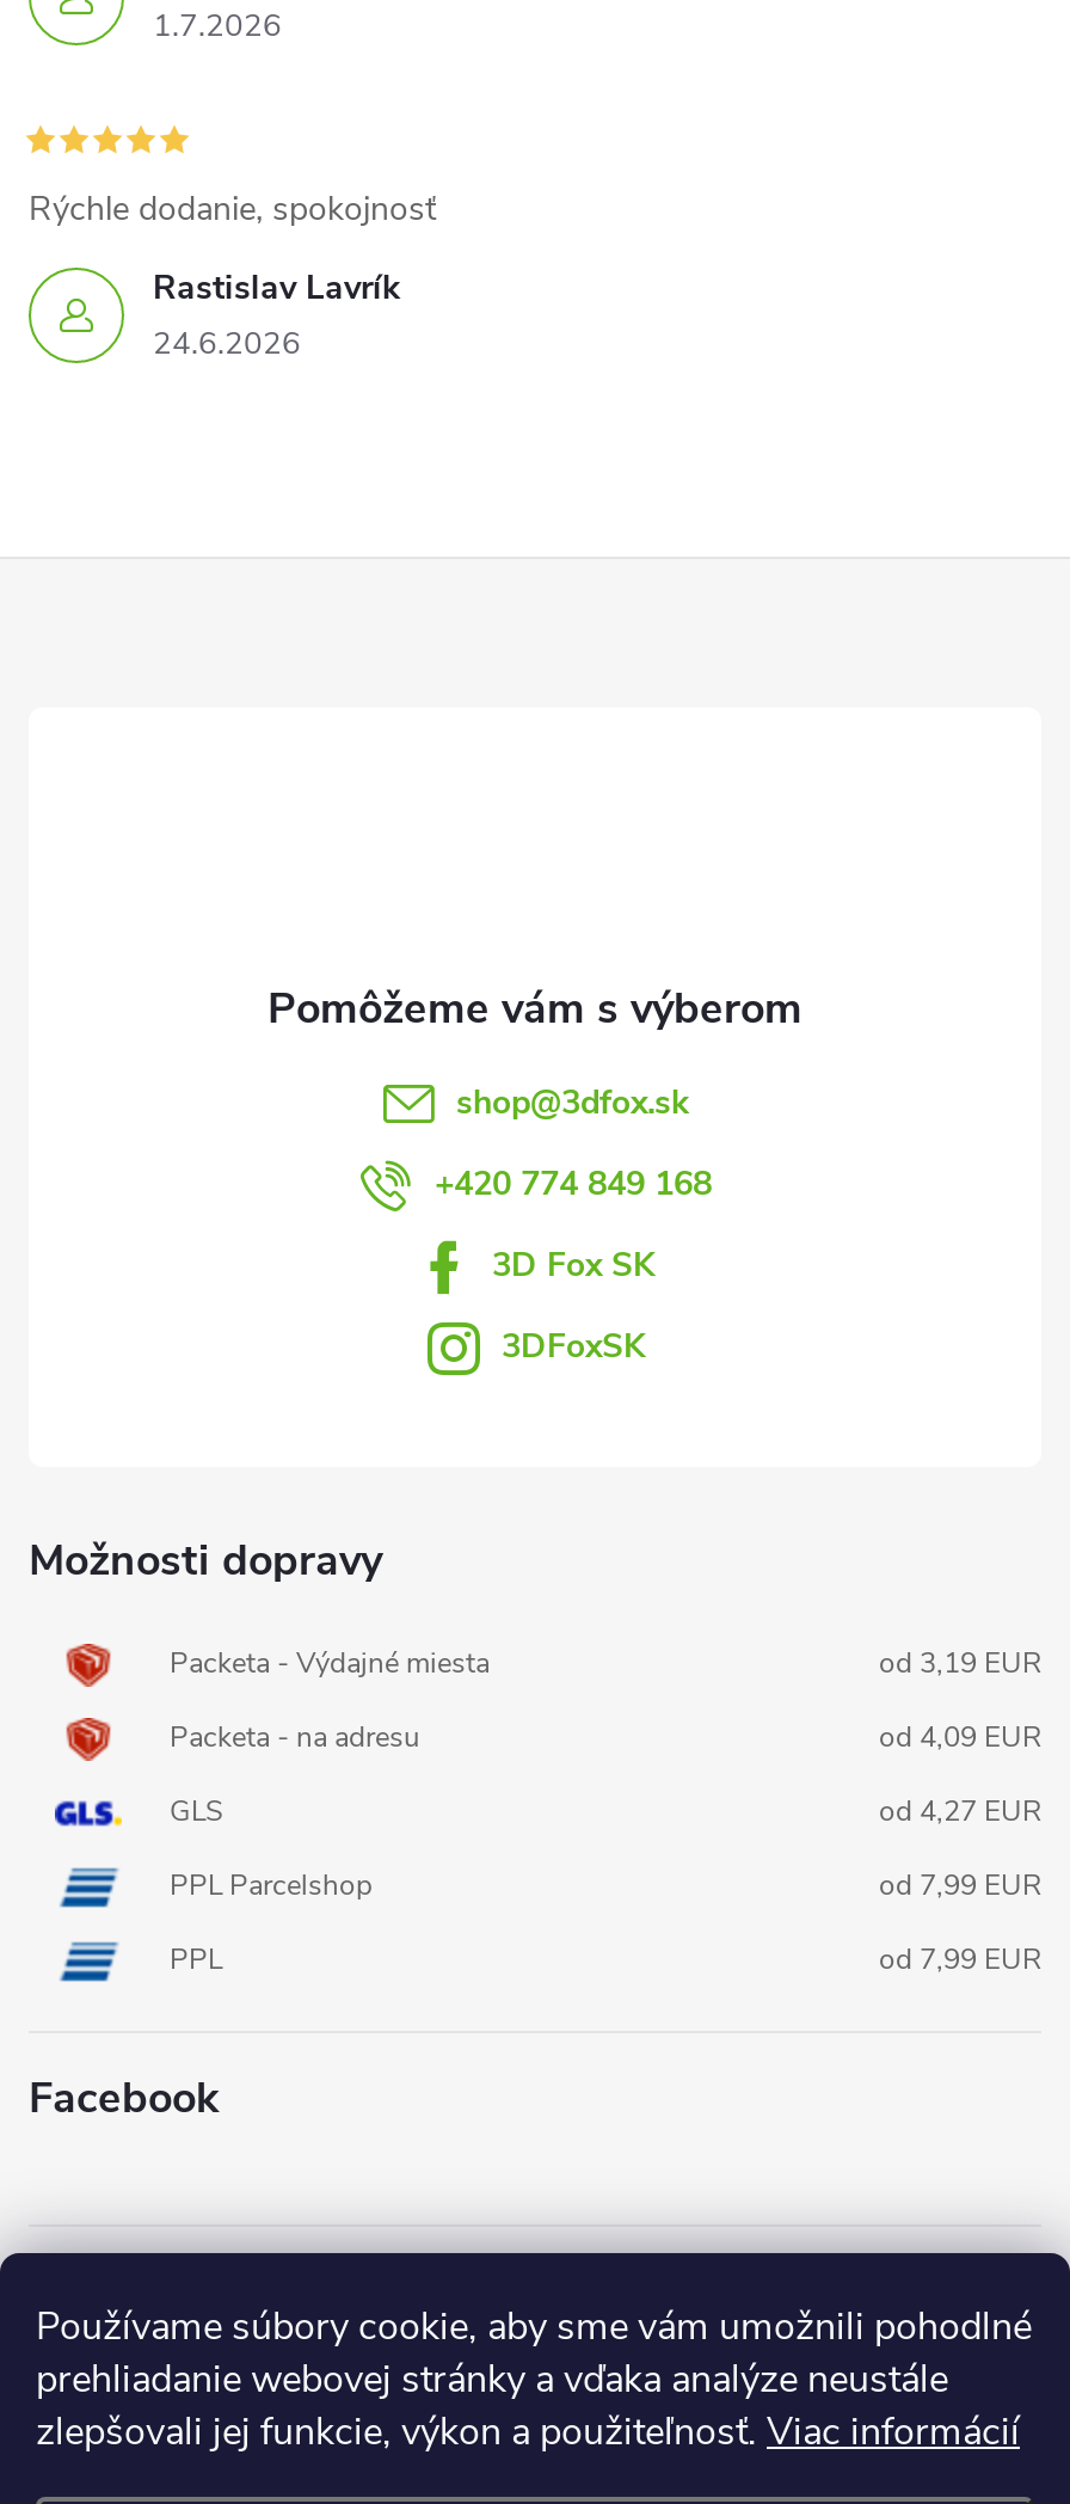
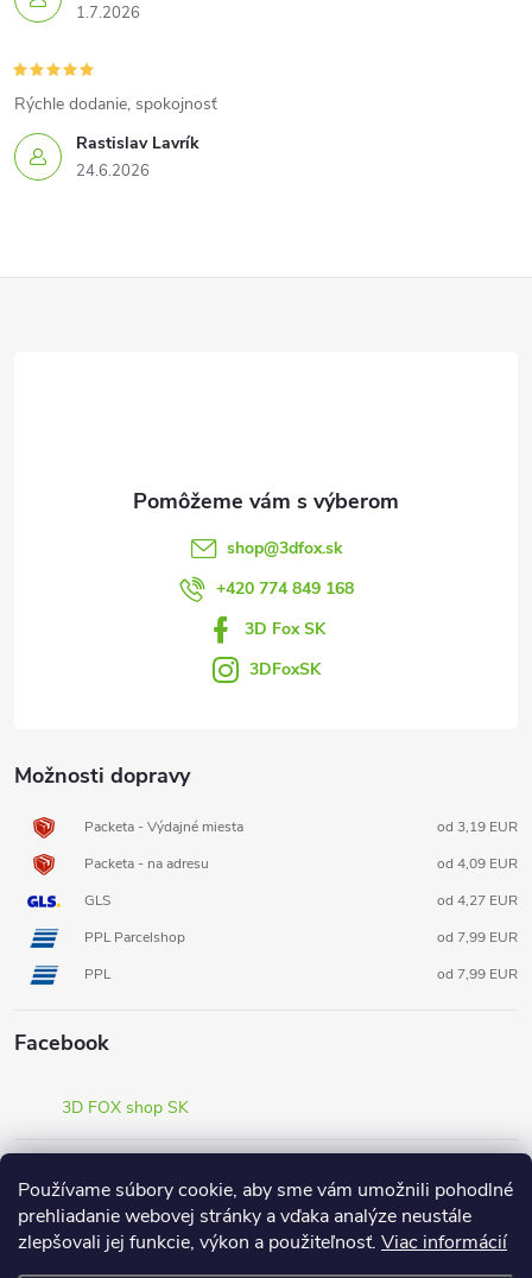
+ 3D FOX shop SK
